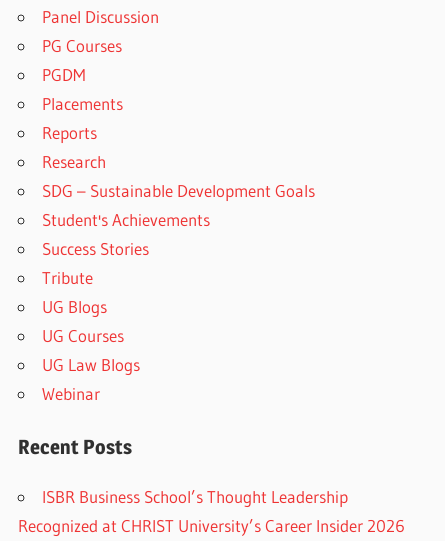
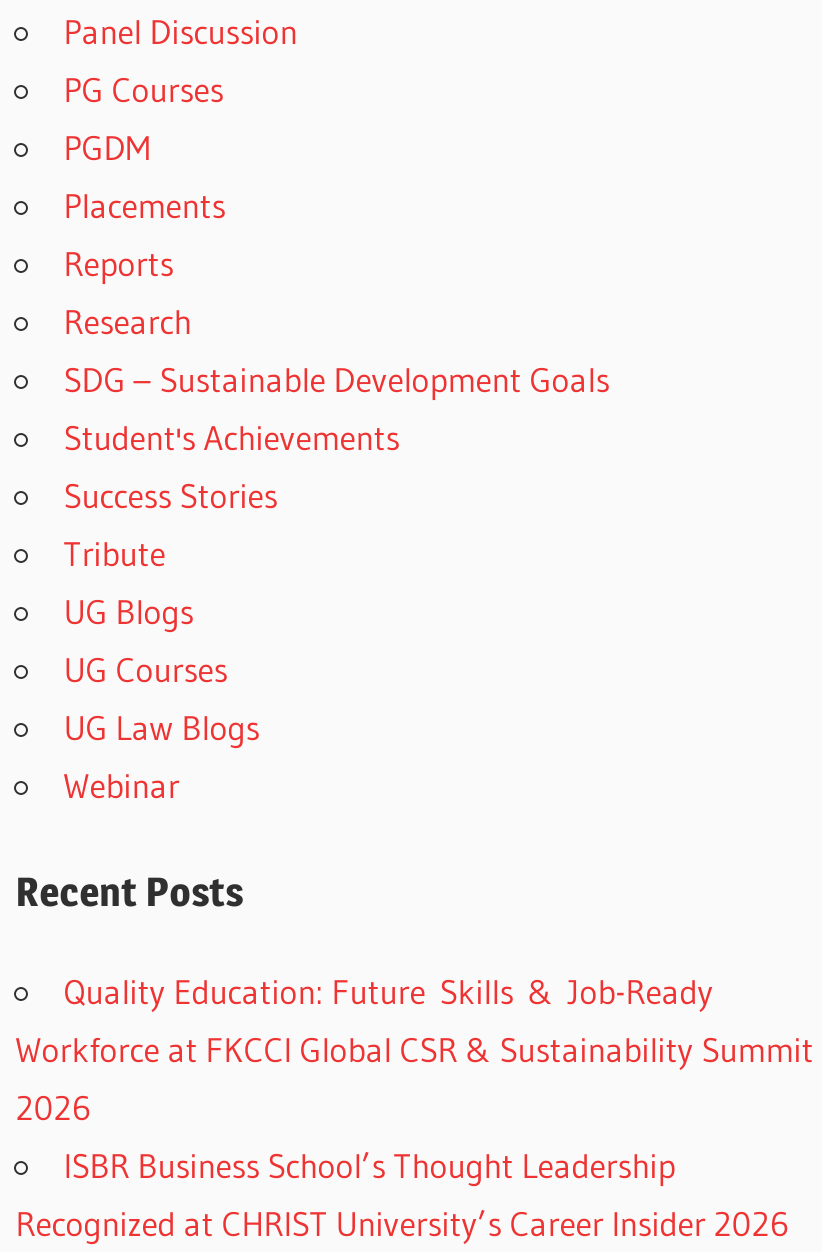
+ Quality Education: Future Skills & Job-Ready
+ Workforce at FKCCI Global CSR & Sustainability Summit
+ 2026
